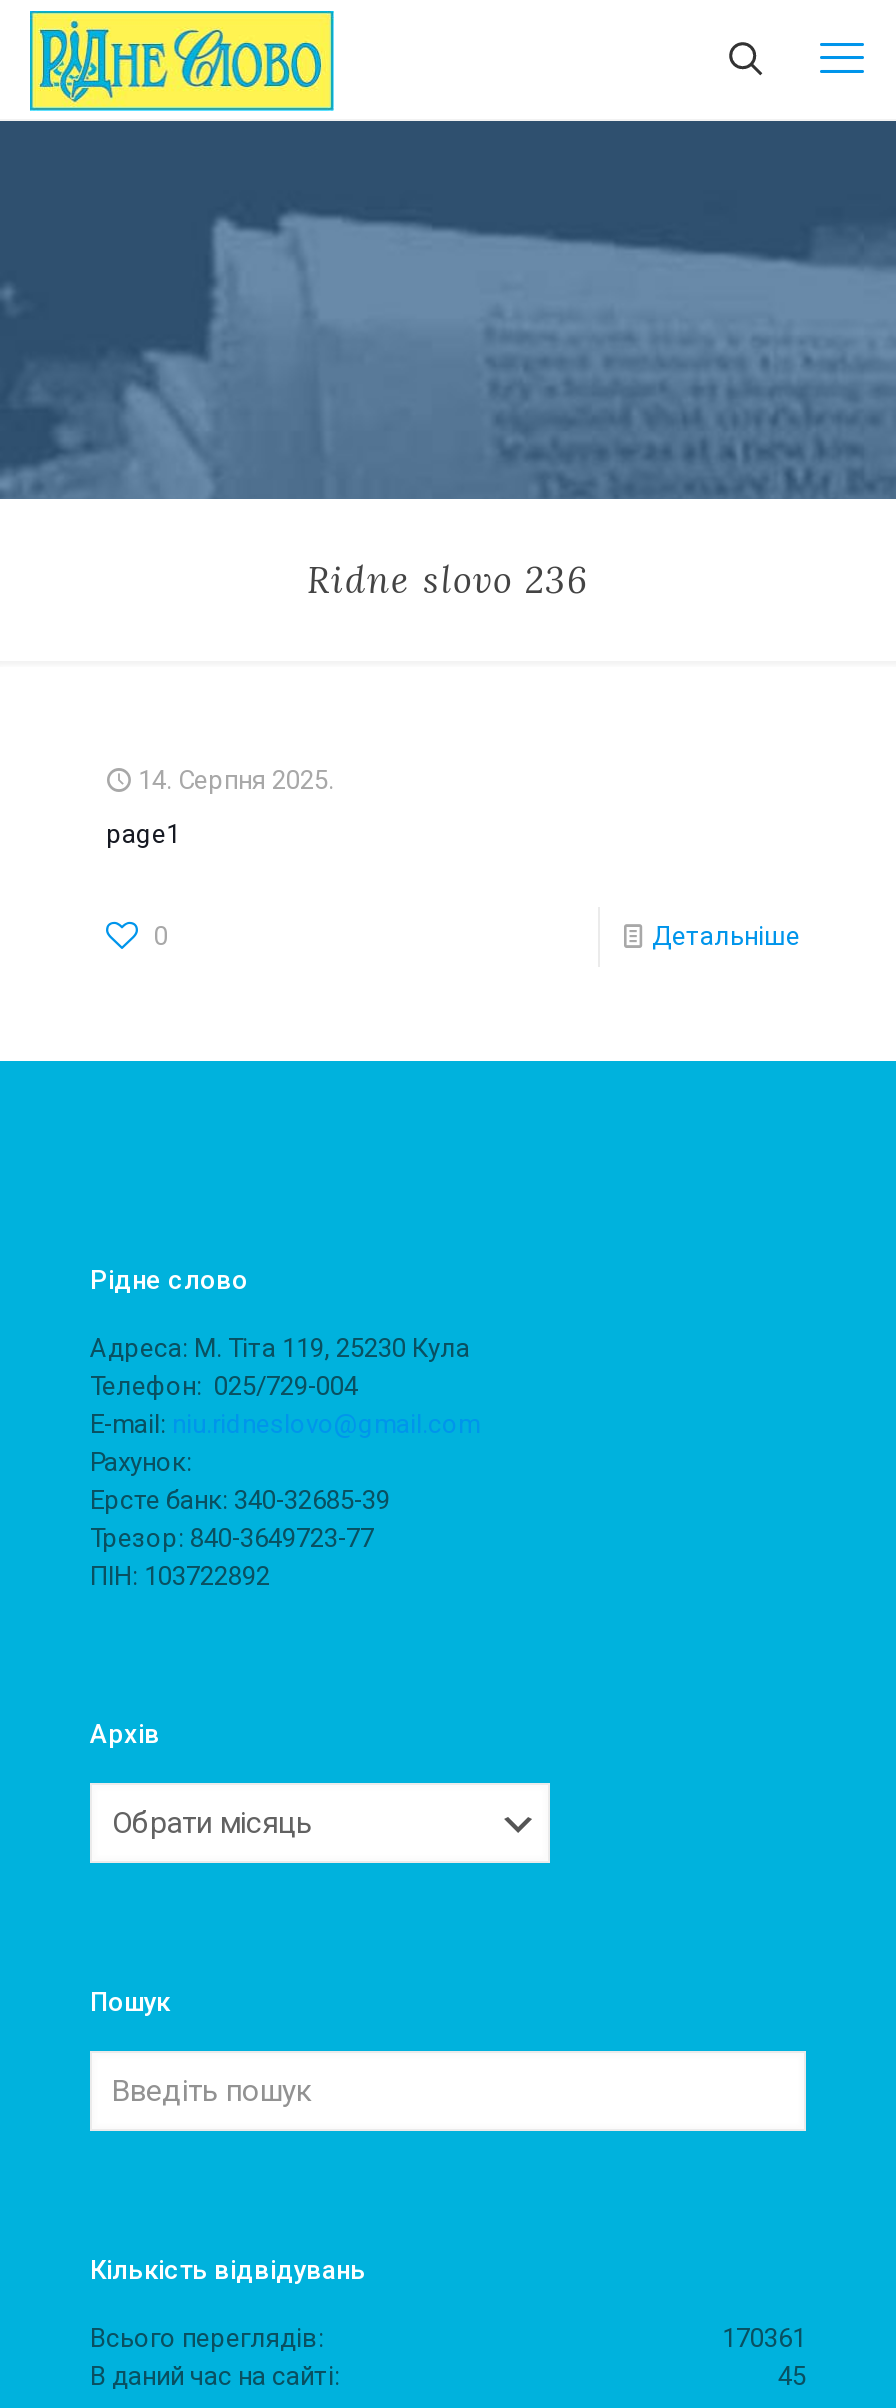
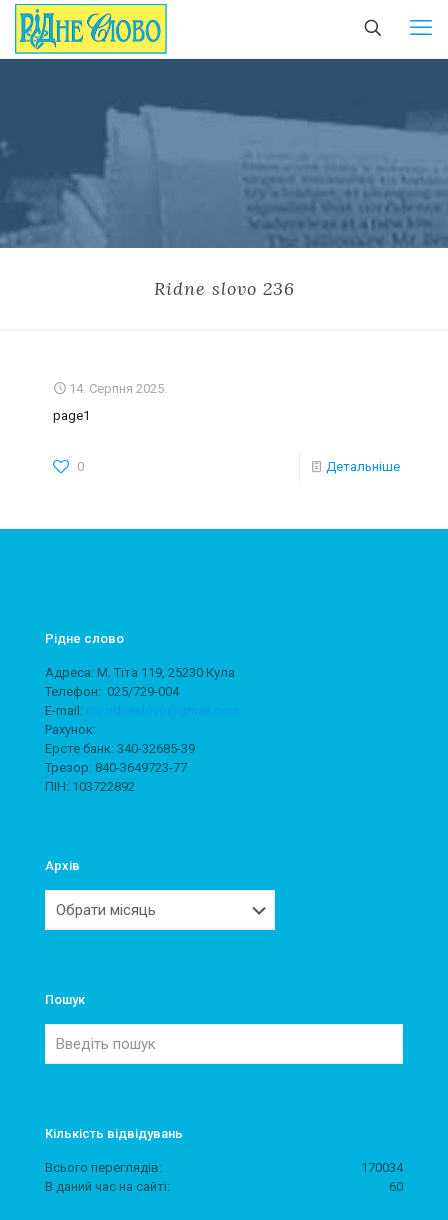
- 170361
+ 170034

- 45
+ 60
